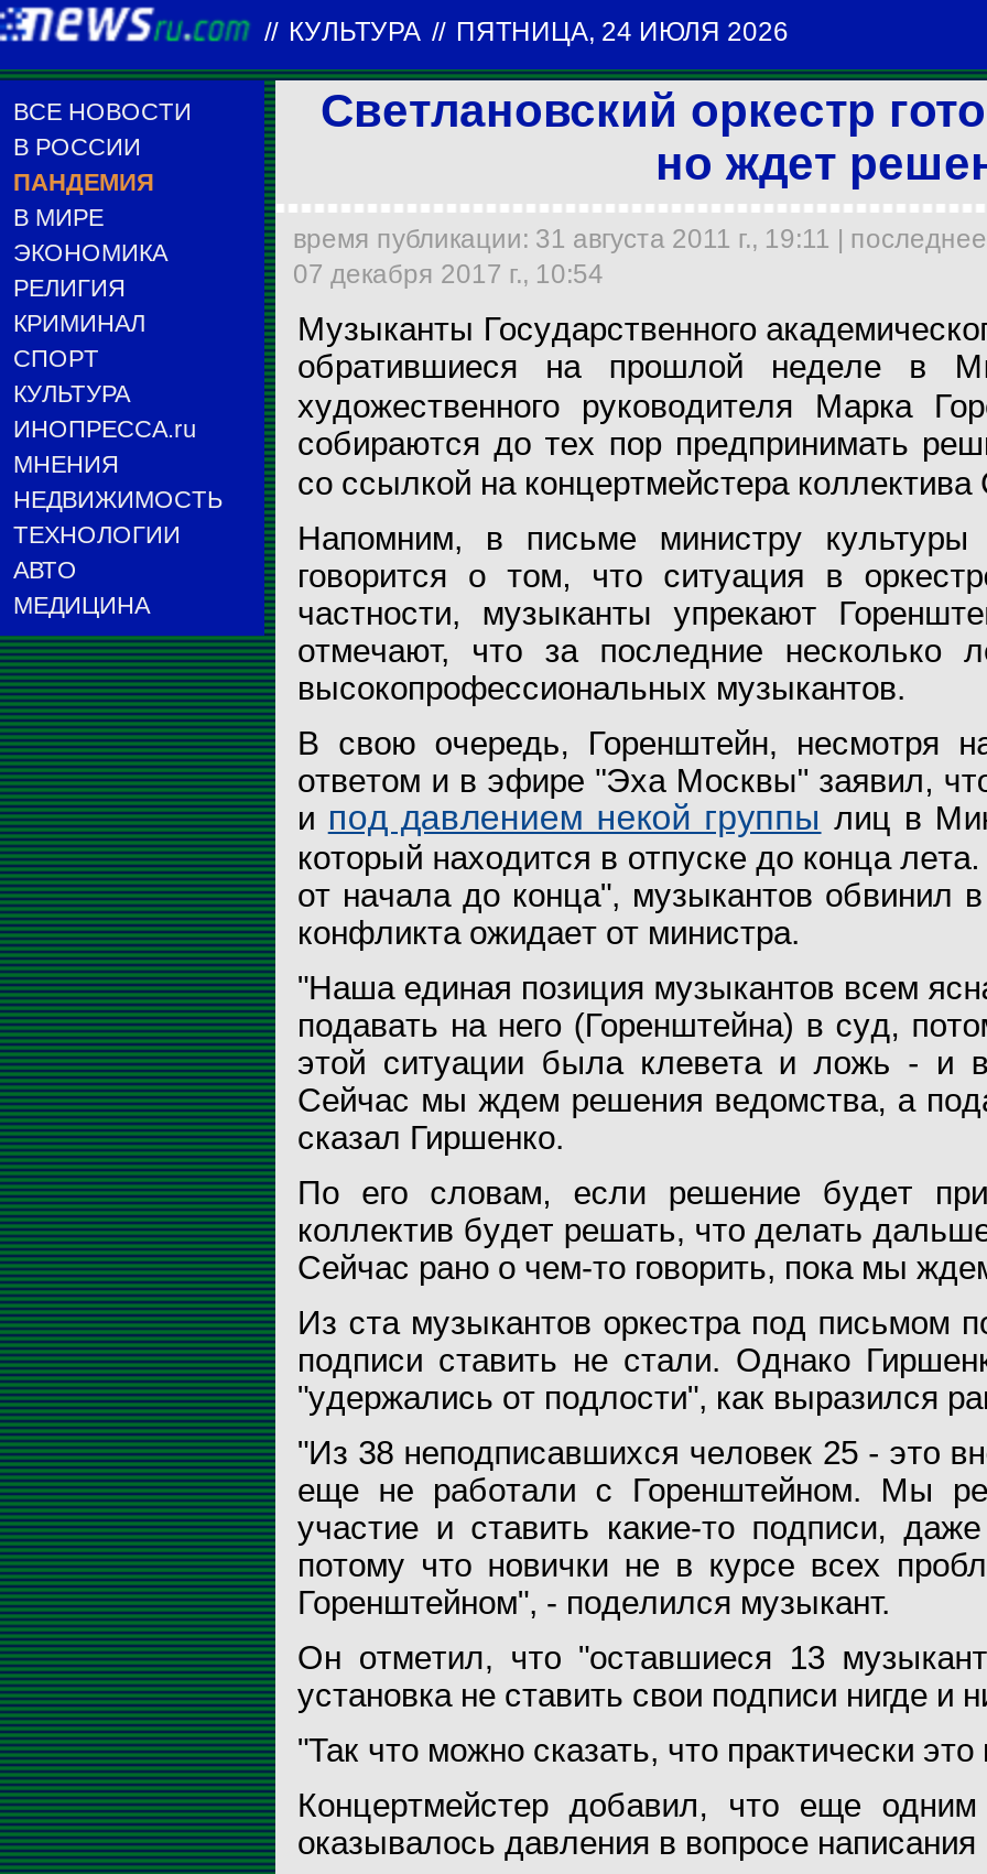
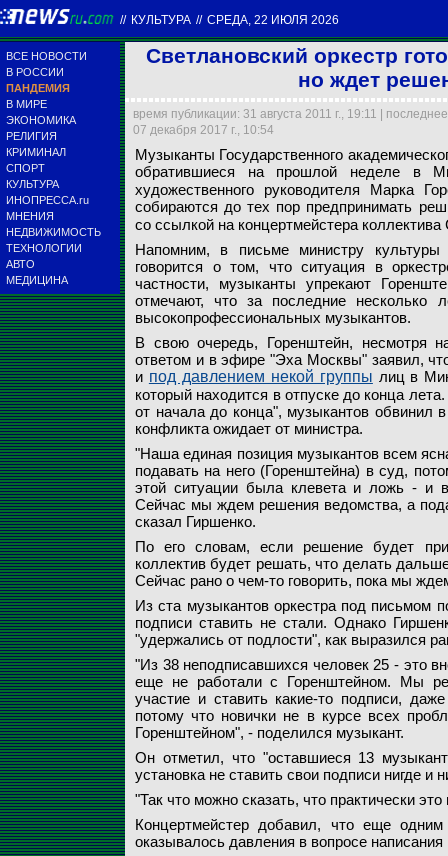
- // КУЛЬТУРА // ПЯТНИЦА, 24 ИЮЛЯ 2026
+ // КУЛЬТУРА // СРЕДА, 22 ИЮЛЯ 2026
